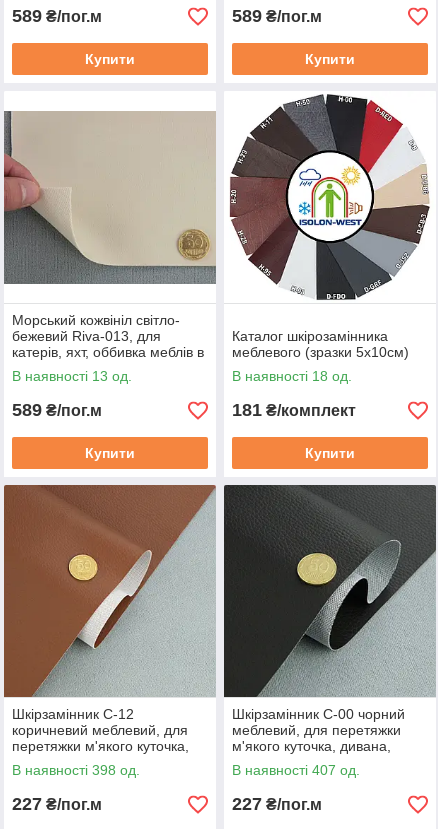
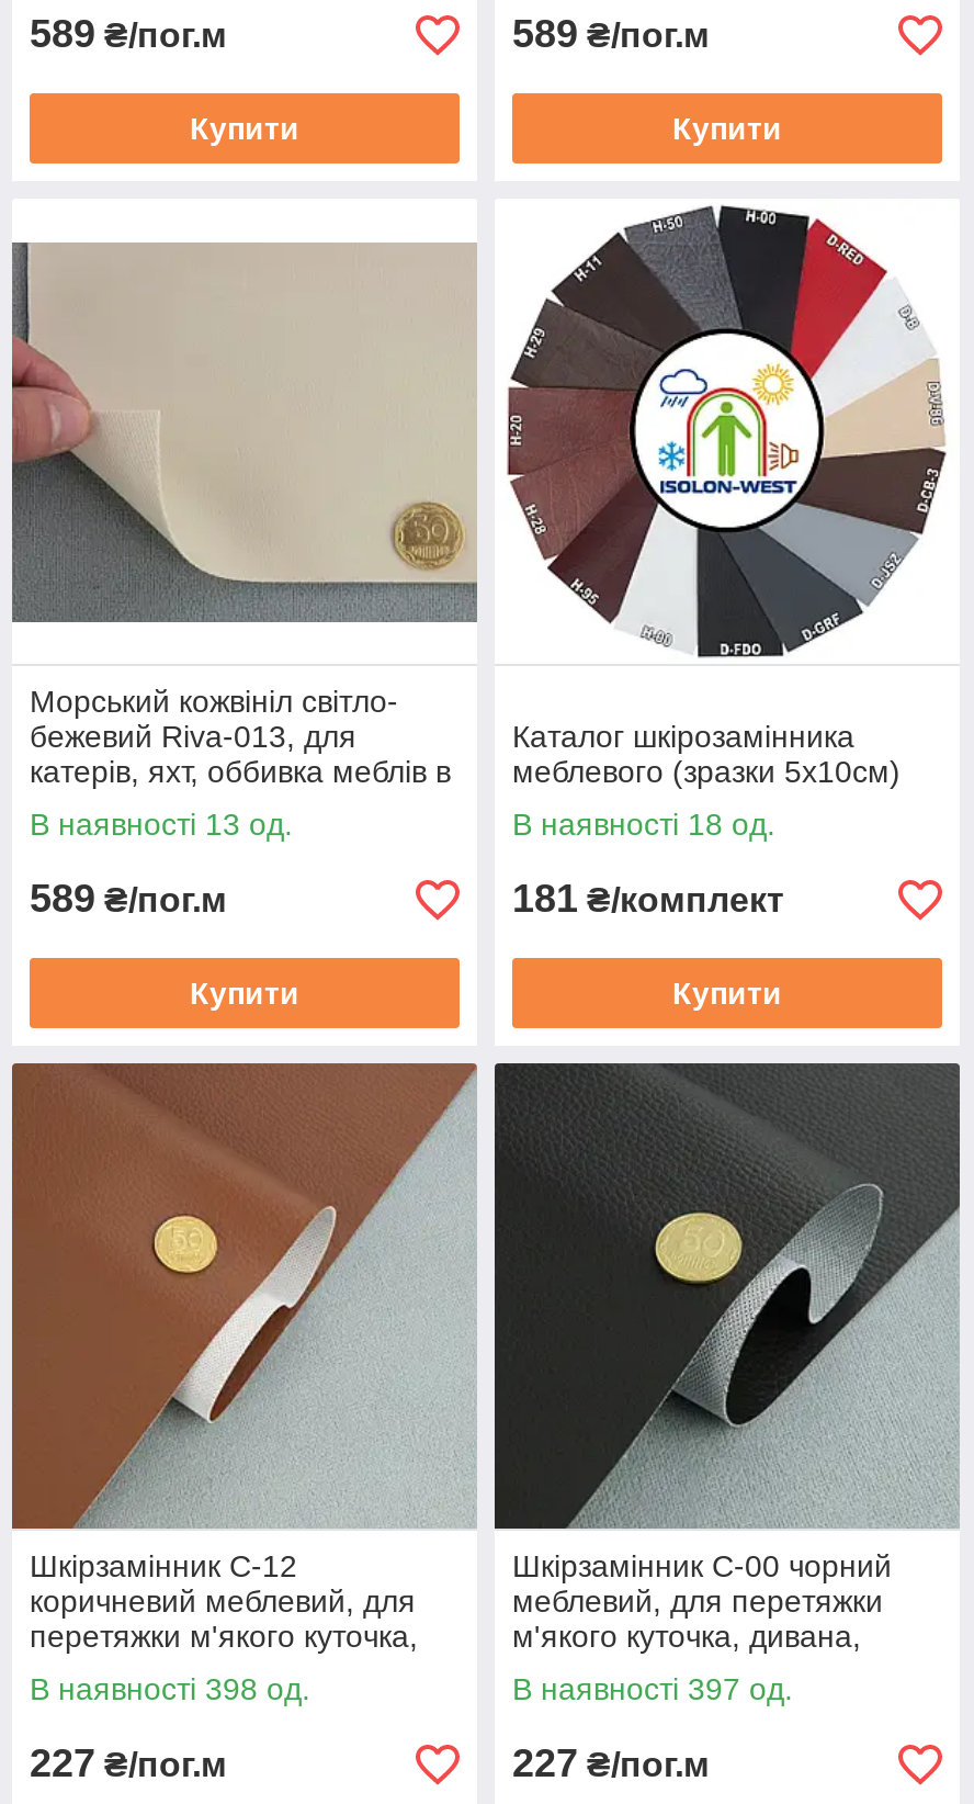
- В наявності 407 од.
+ В наявності 397 од.
